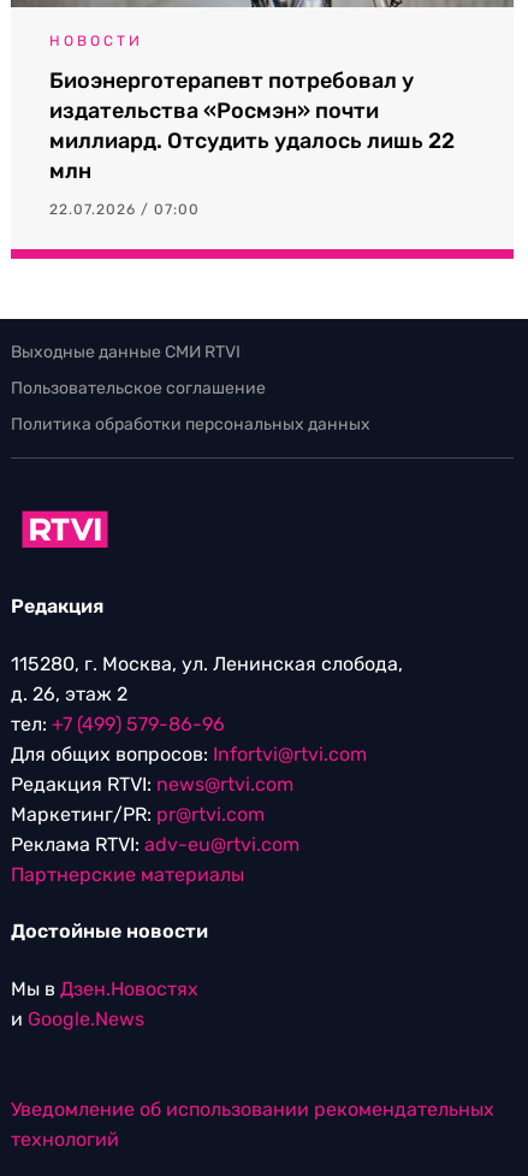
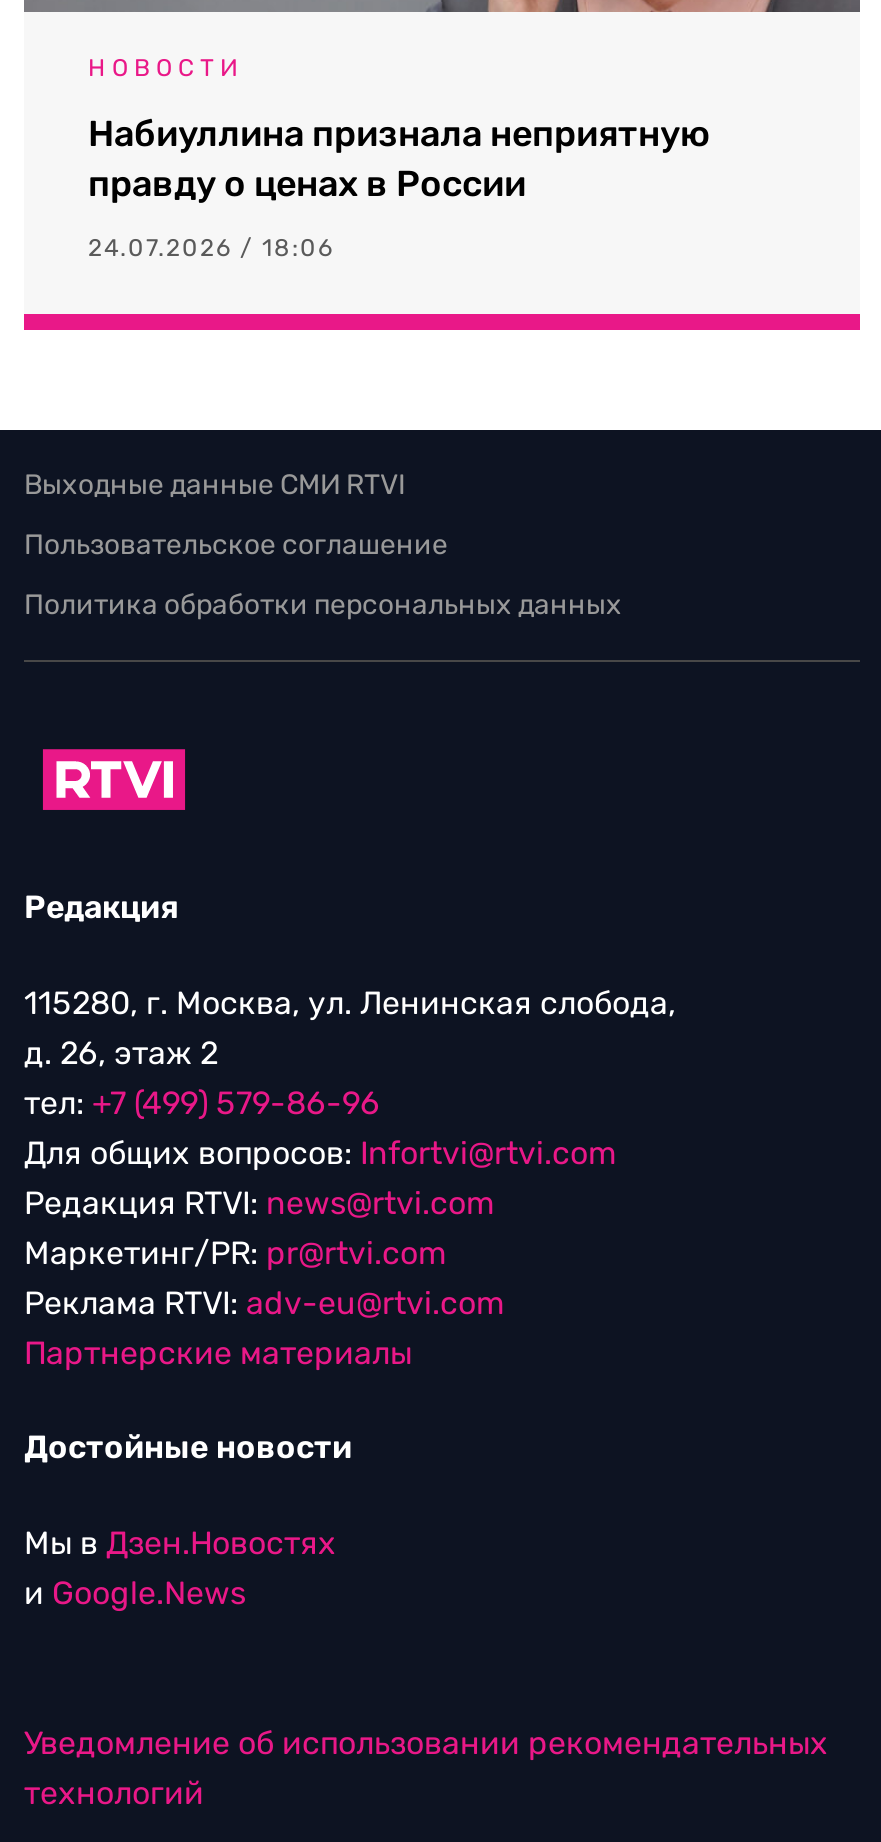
- Биоэнерготерапевт потребовал у
- издательства «Росмэн» почти
- миллиард. Отсудить удалось лишь 22
- млн
+ Набиуллина признала неприятную
+ правду о ценах в России

- 22.07.2026 / 07:00
+ 24.07.2026 / 18:06
